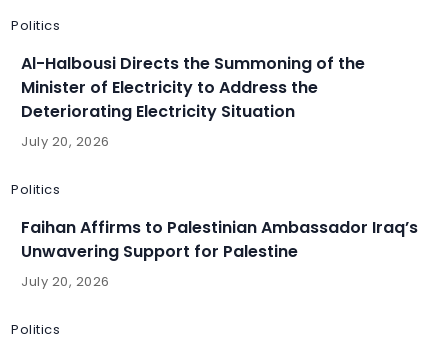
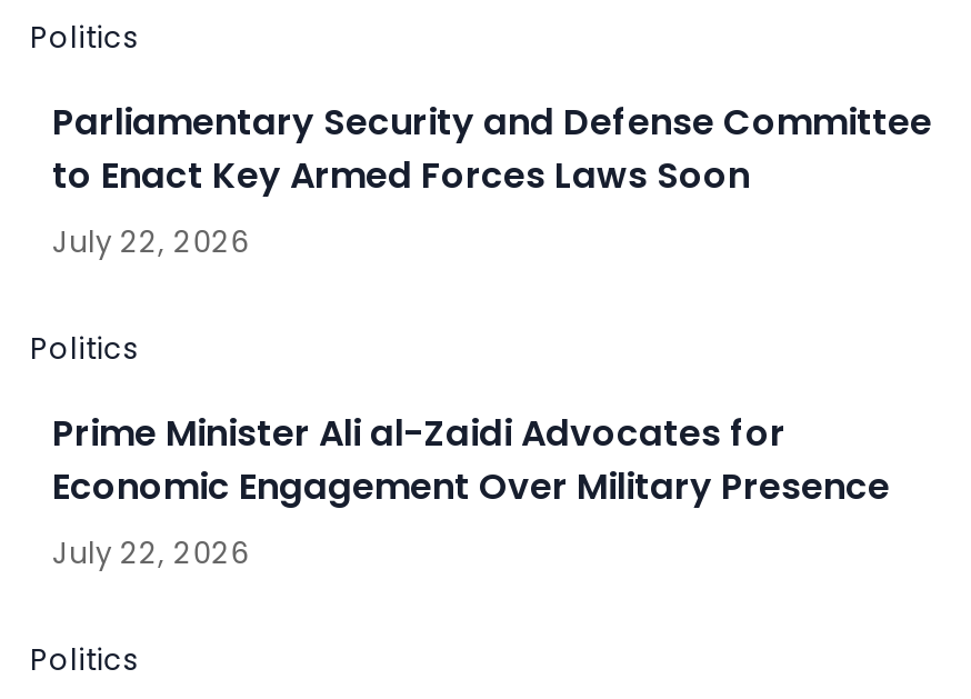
- Al-Halbousi Directs the Summoning of the
- Minister of Electricity to Address the
- Deteriorating Electricity Situation
- July 20, 2026
+ Parliamentary Security and Defense Committee
+ to Enact Key Armed Forces Laws Soon
+ July 22, 2026

- Faihan Affirms to Palestinian Ambassador Iraq’s
- Unwavering Support for Palestine
- July 20, 2026
+ Prime Minister Ali al-Zaidi Advocates for
+ Economic Engagement Over Military Presence
+ July 22, 2026
